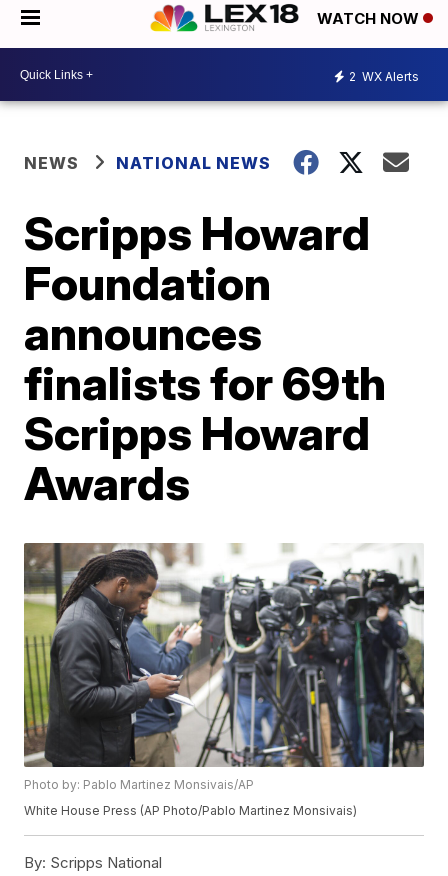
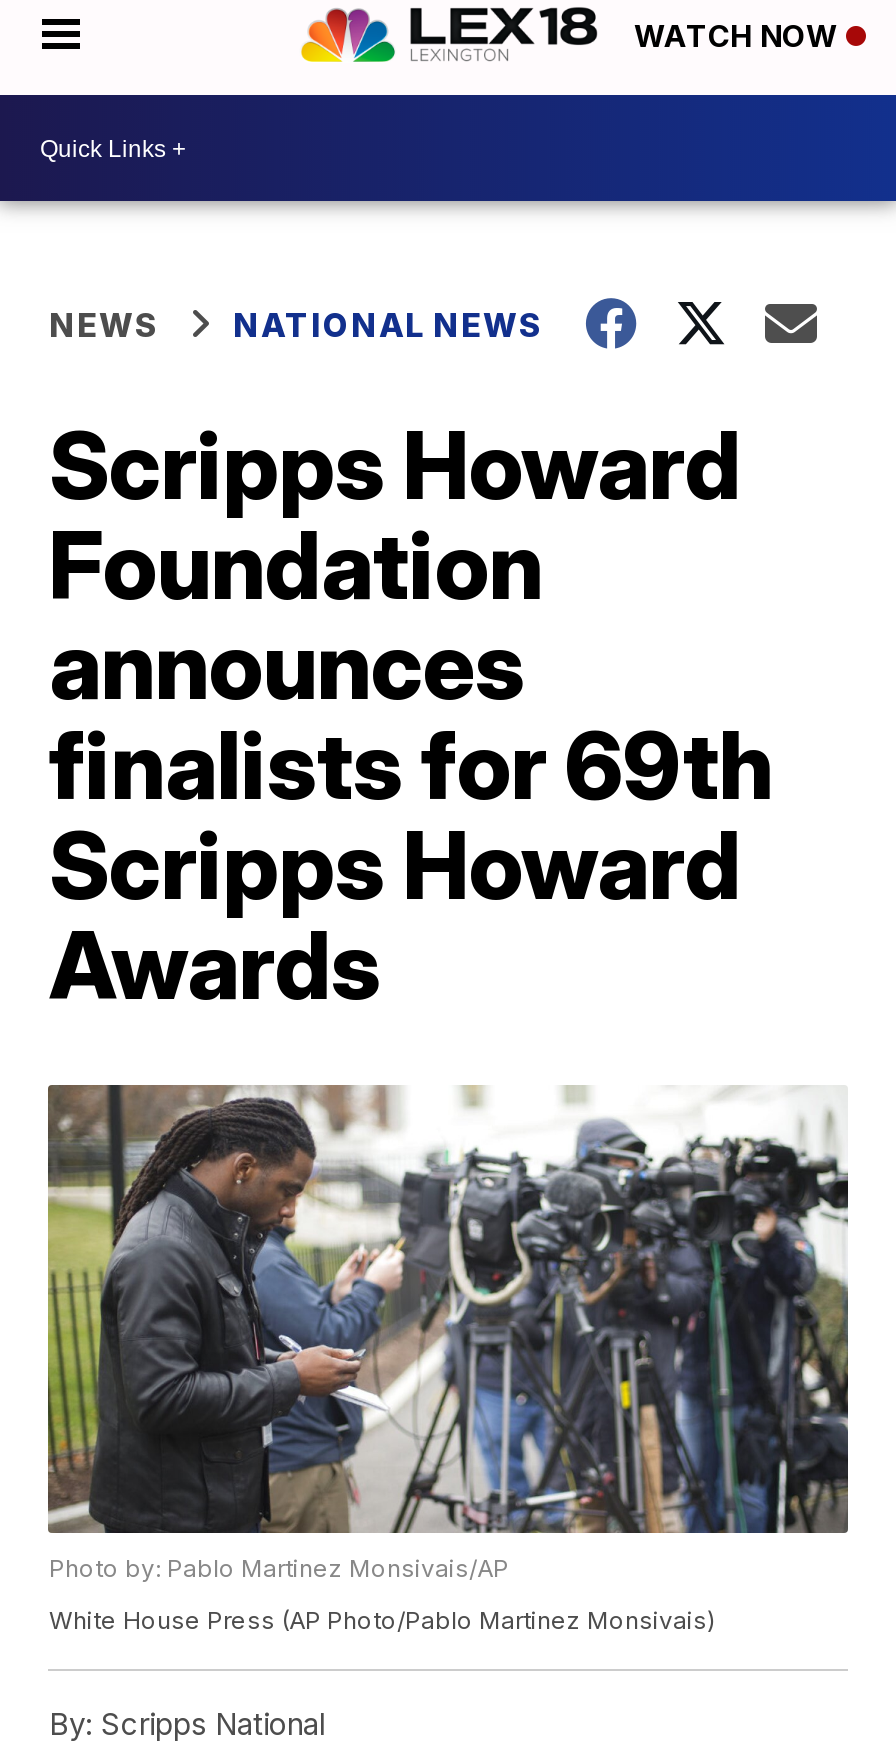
- 2 WX Alerts
